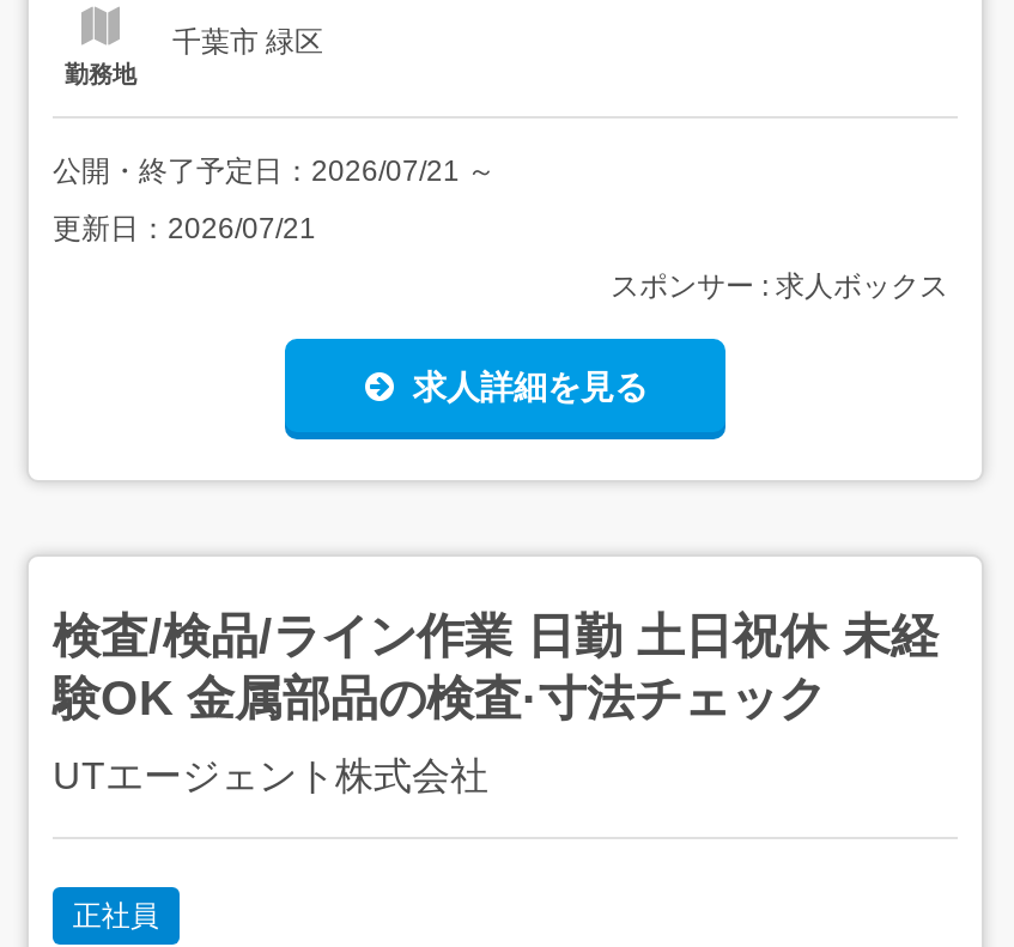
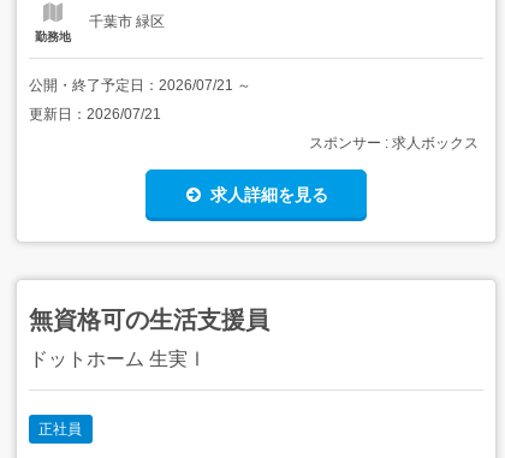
- 検査/検品/ライン作業 日勤 土日祝休 未経
- 験OK 金属部品の検査·寸法チェック
+ 無資格可の生活支援員

- UTエージェント株式会社
+ ドットホーム 生実Ⅰ
